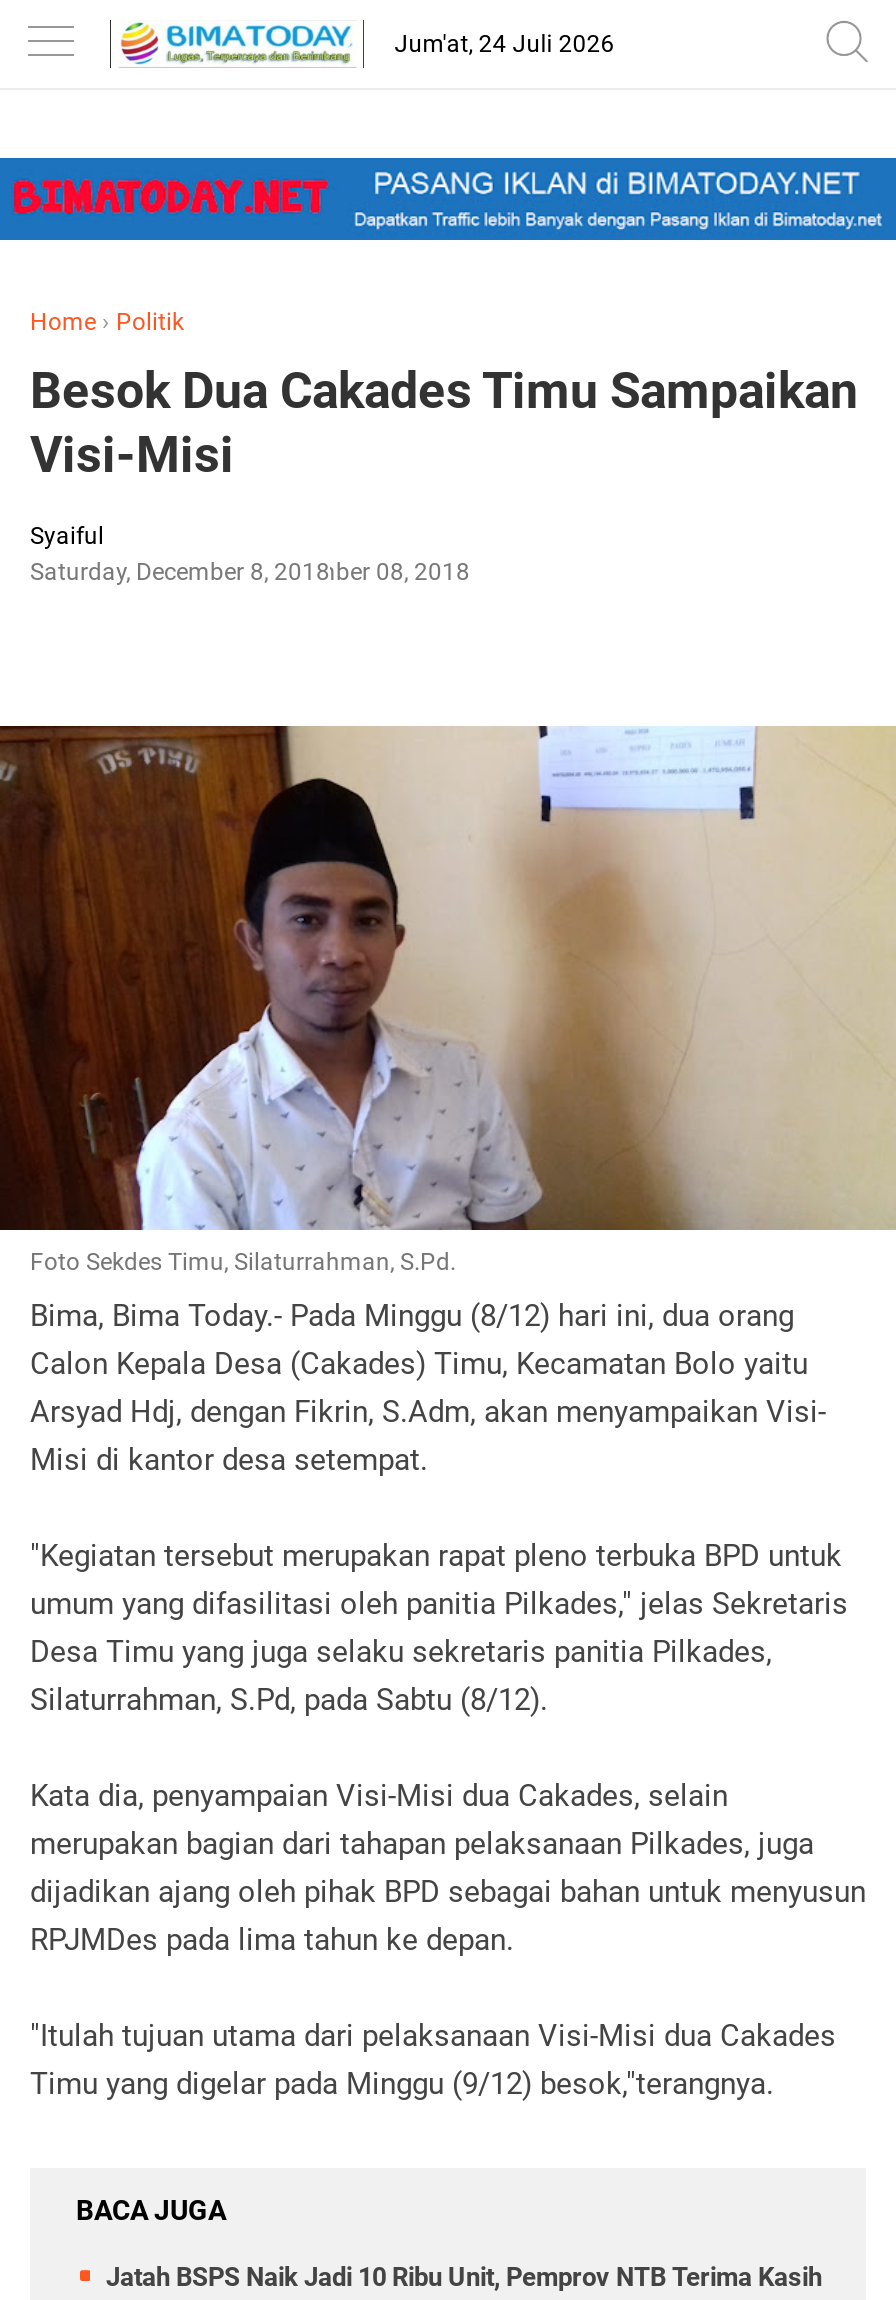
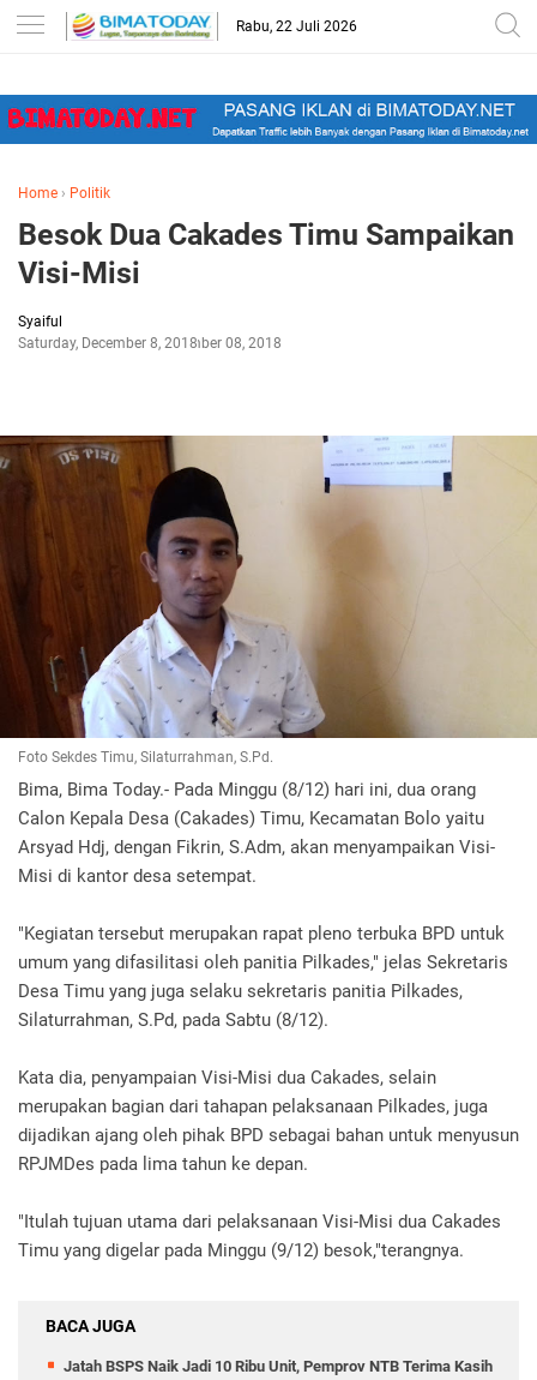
- Jum'at, 24 Juli 2026
+ Rabu, 22 Juli 2026
